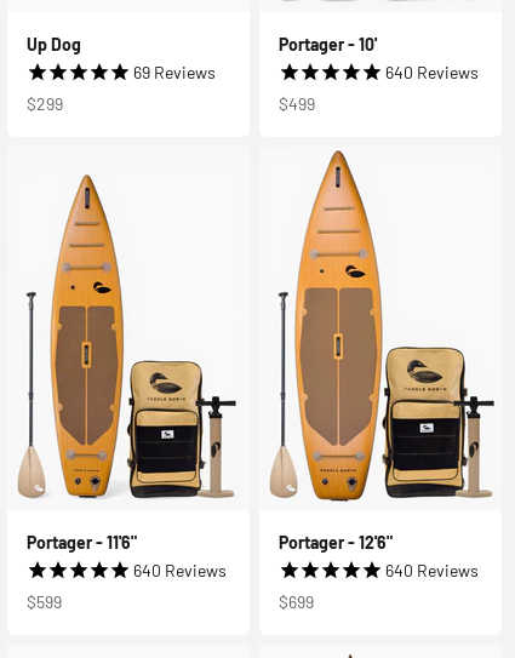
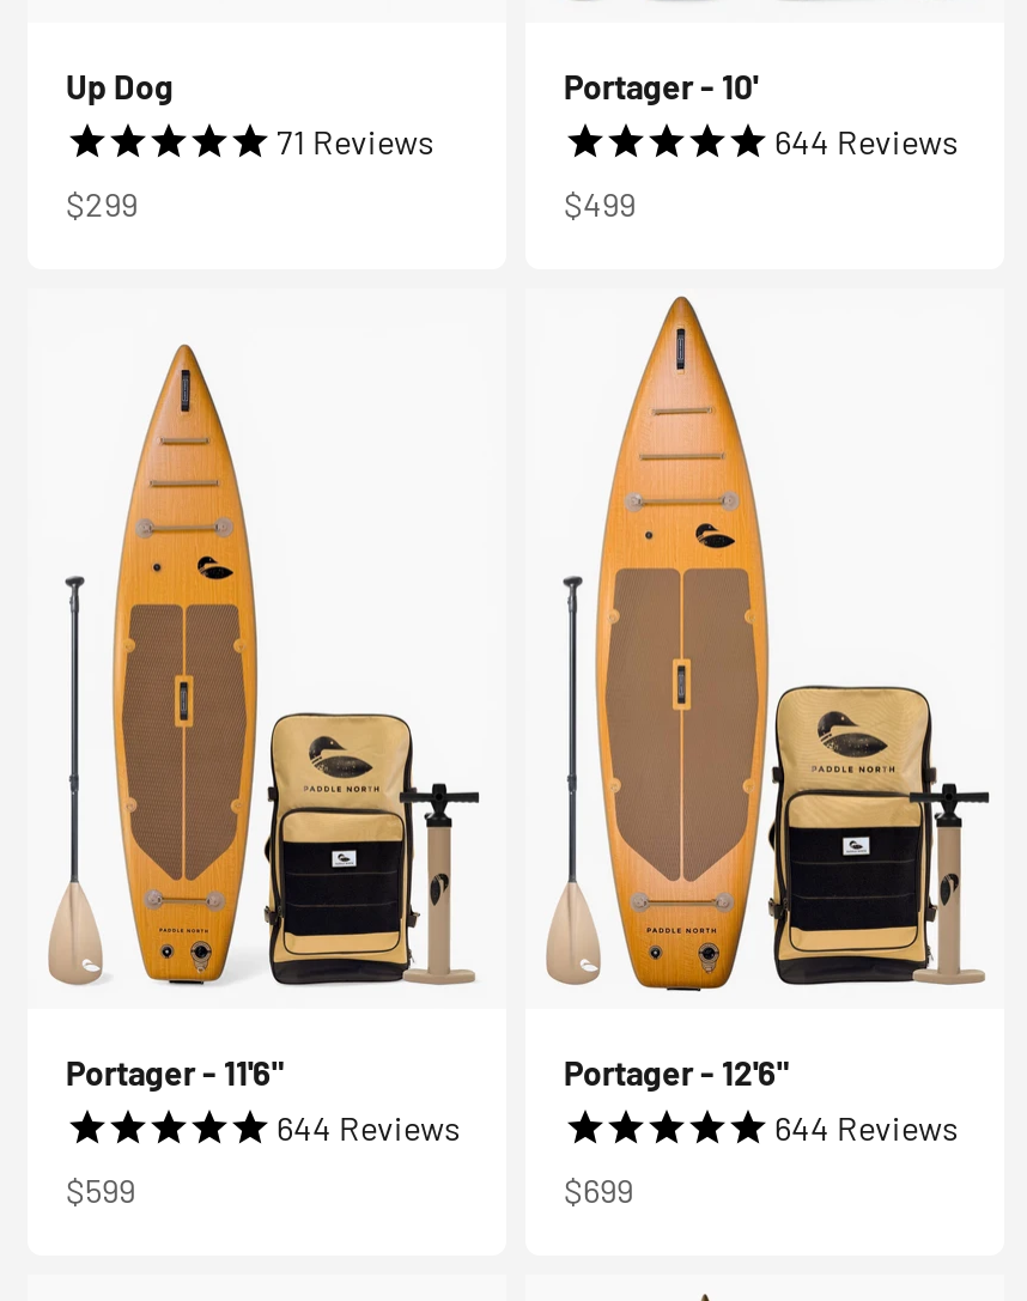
- 69 Reviews
+ 71 Reviews

- 640 Reviews
+ 644 Reviews

- 640 Reviews
+ 644 Reviews

- 640 Reviews
+ 644 Reviews
